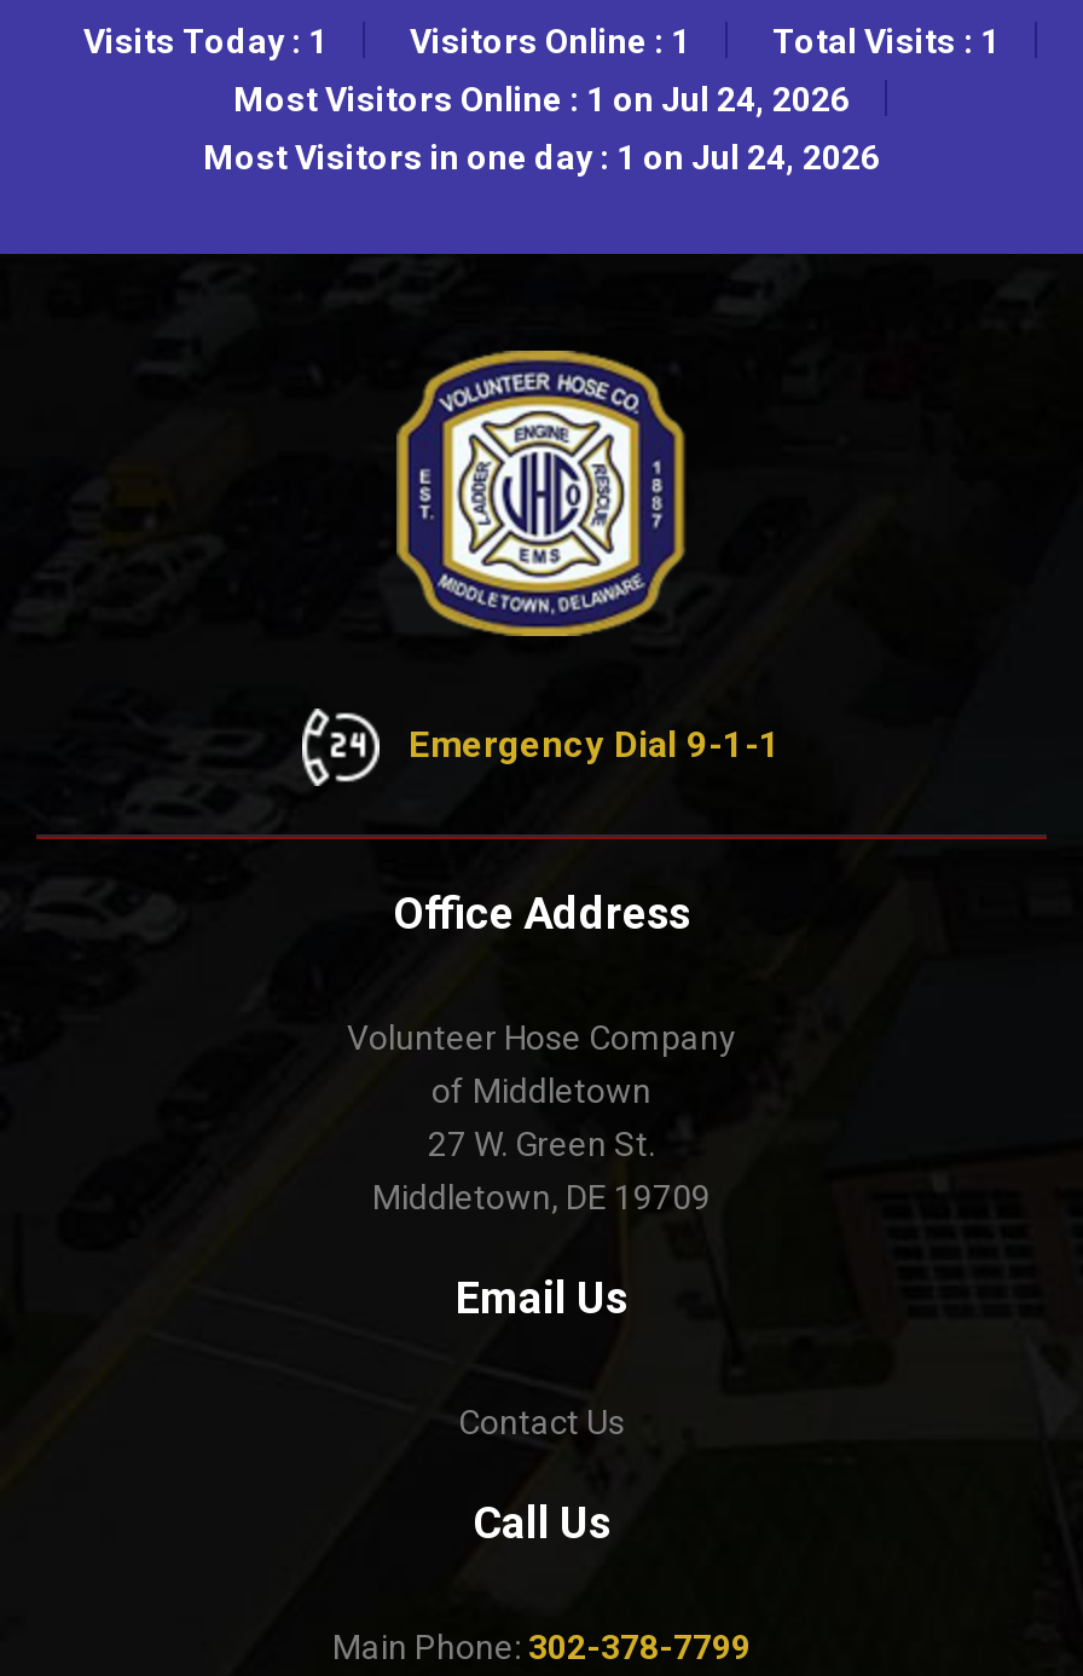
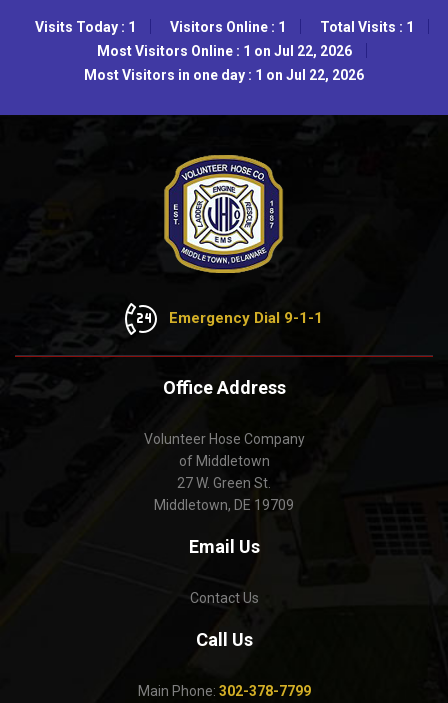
- Most Visitors Online : 1 on Jul 24, 2026
+ Most Visitors Online : 1 on Jul 22, 2026

- Most Visitors in one day : 1 on Jul 24, 2026
+ Most Visitors in one day : 1 on Jul 22, 2026
